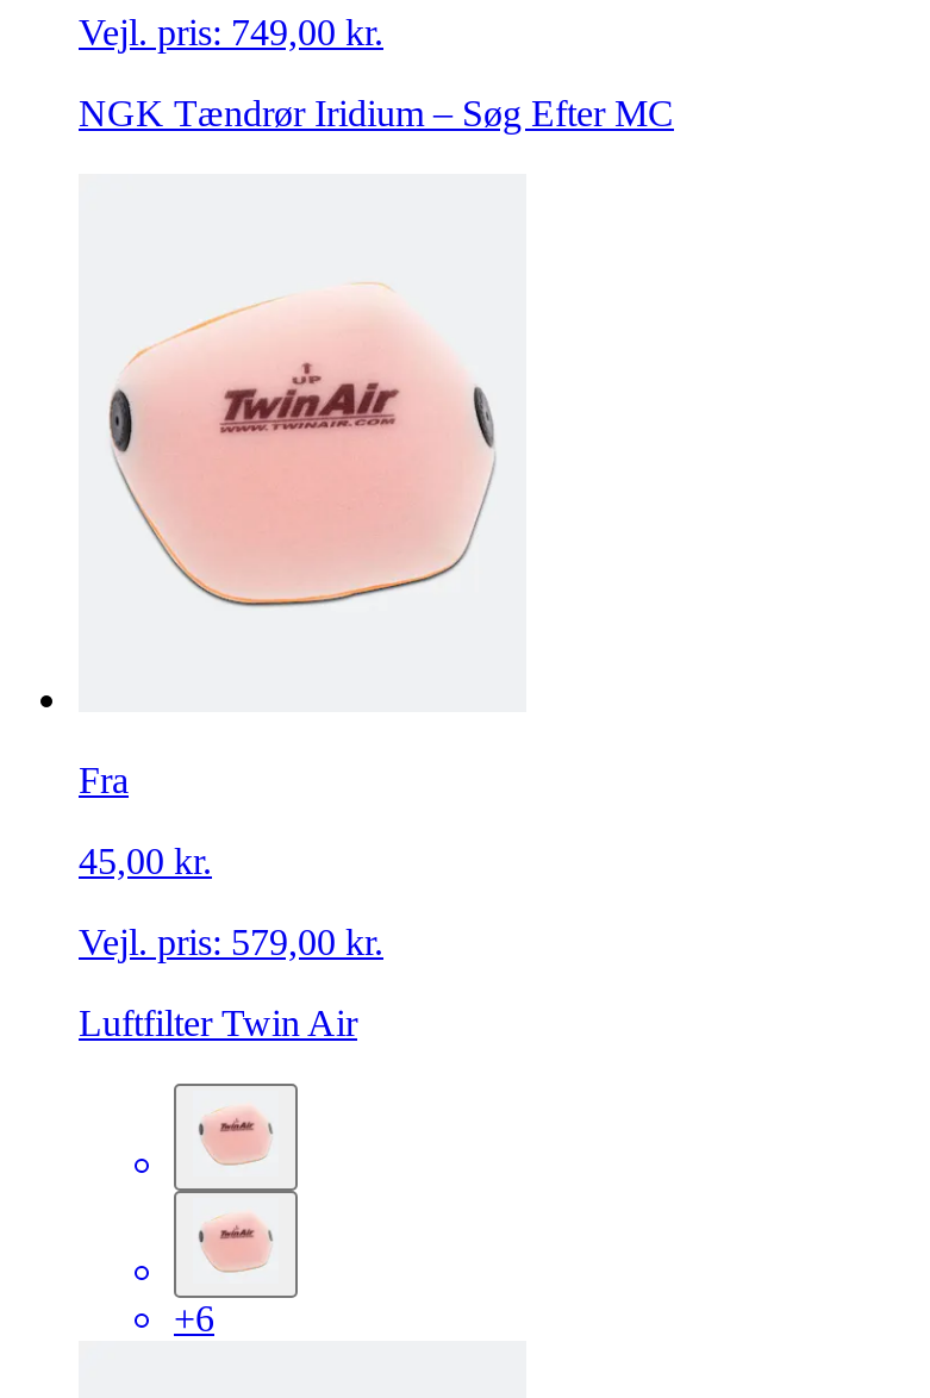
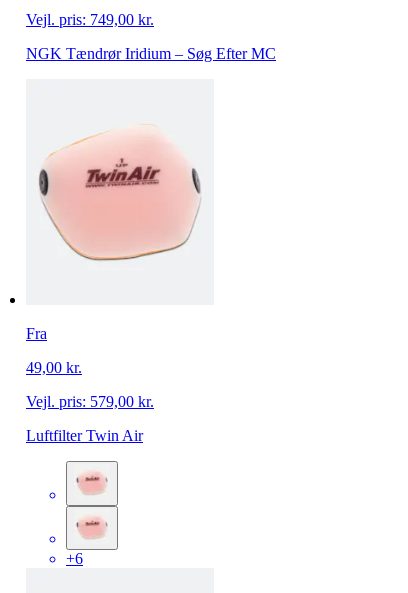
- 45,00 kr.
+ 49,00 kr.
